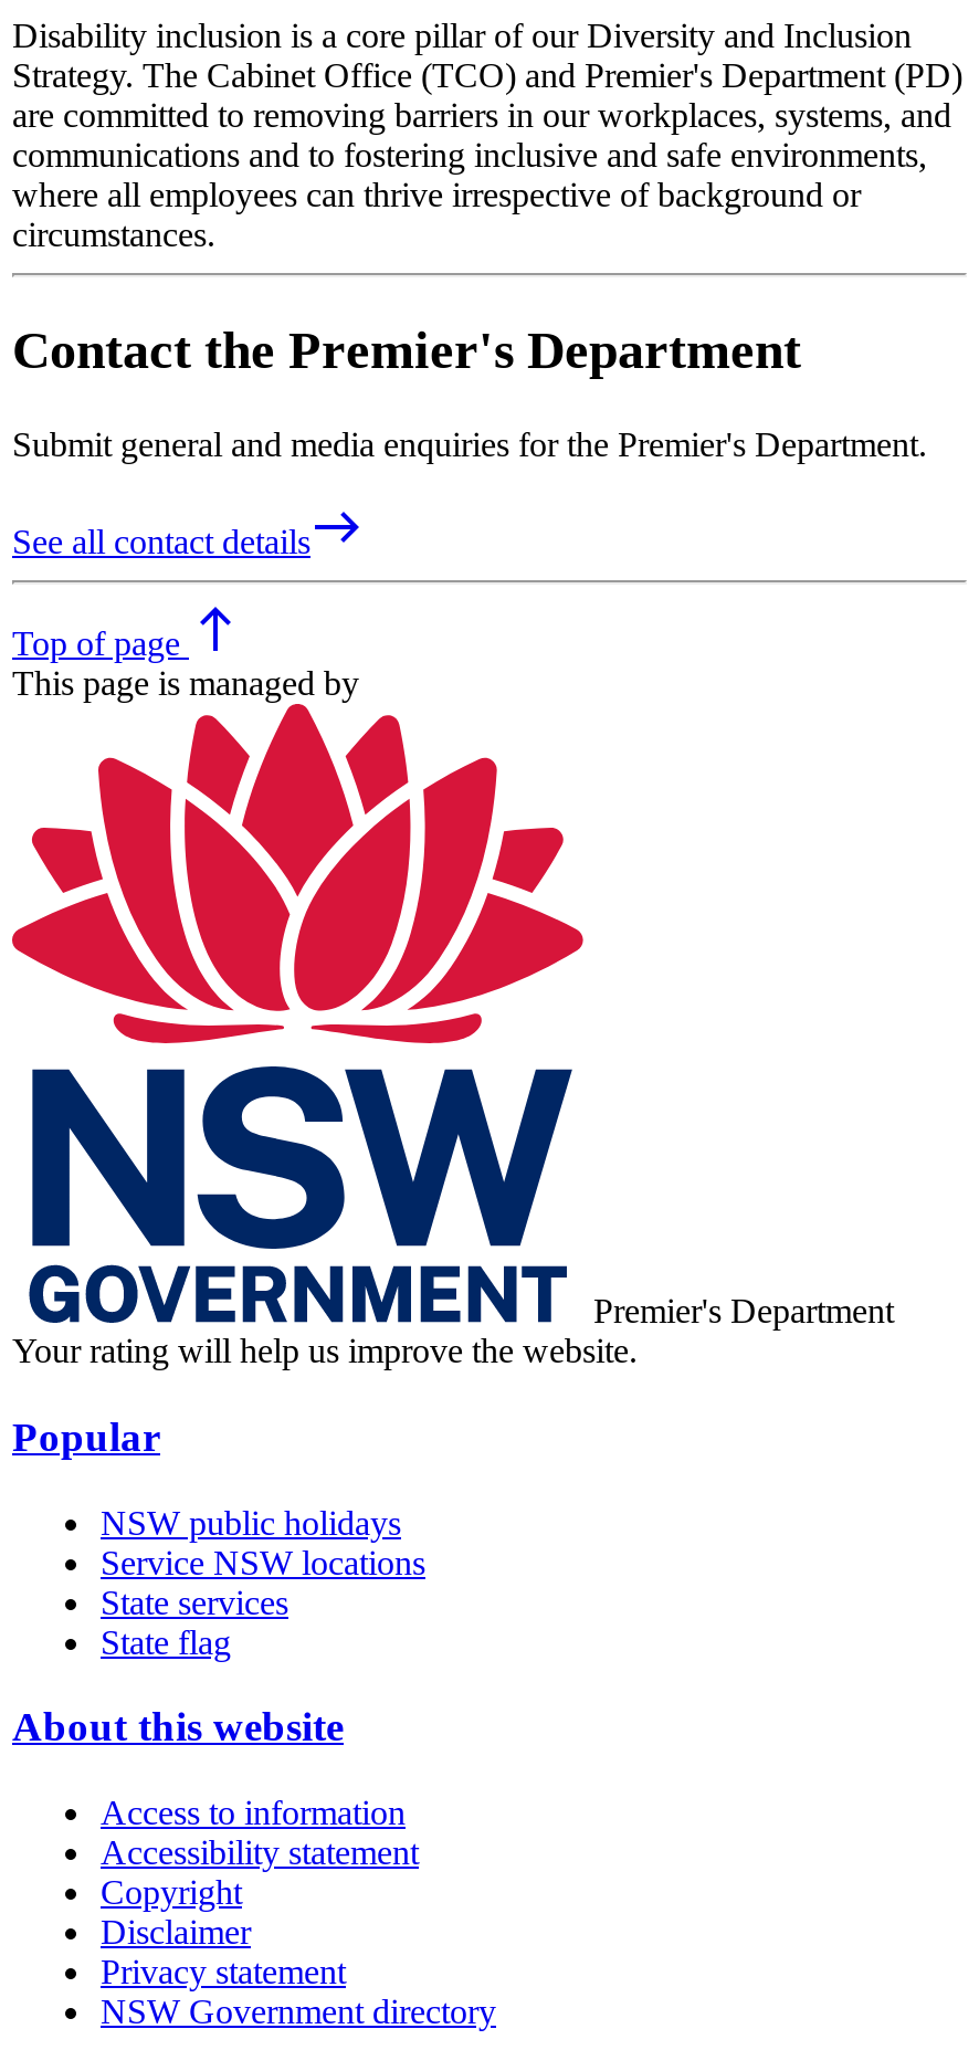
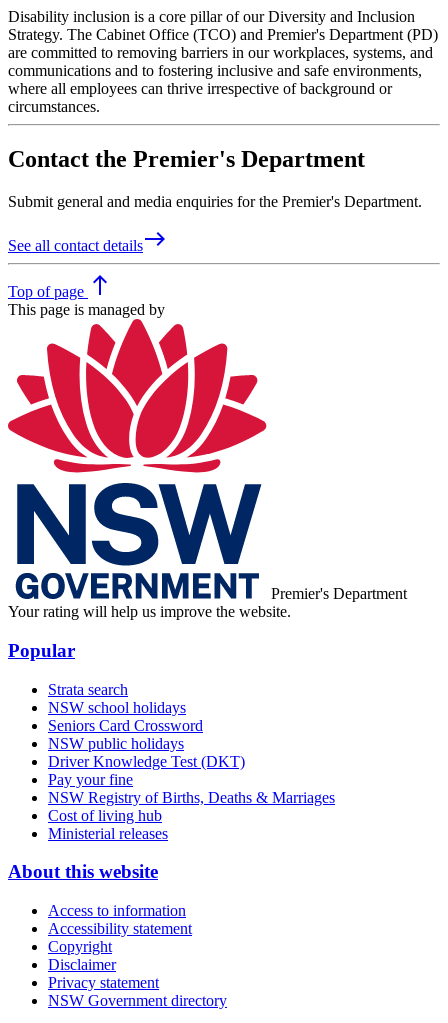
+ Strata search
+ NSW school holidays
+ Seniors Card Crossword

- Service NSW locations
- State services
- State flag
+ Driver Knowledge Test (DKT)
+ Pay your fine
+ NSW Registry of Births, Deaths & Marriages
+ Cost of living hub
+ Ministerial releases
